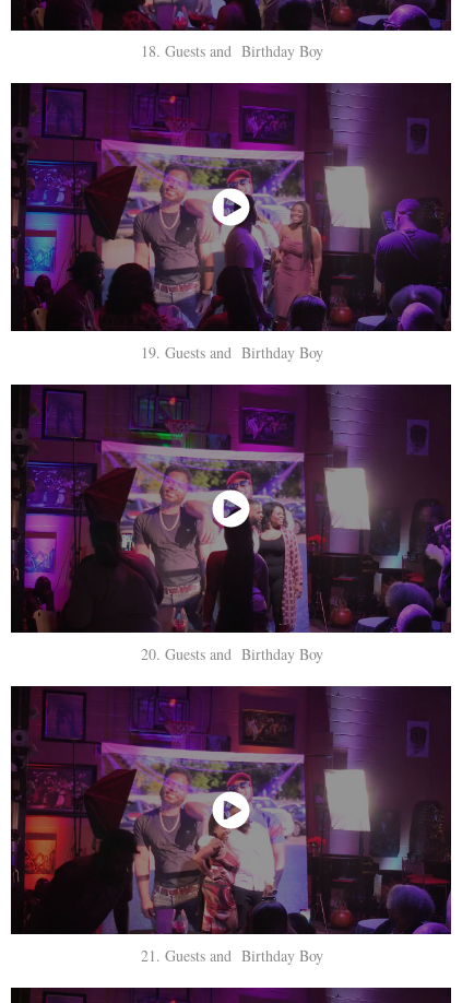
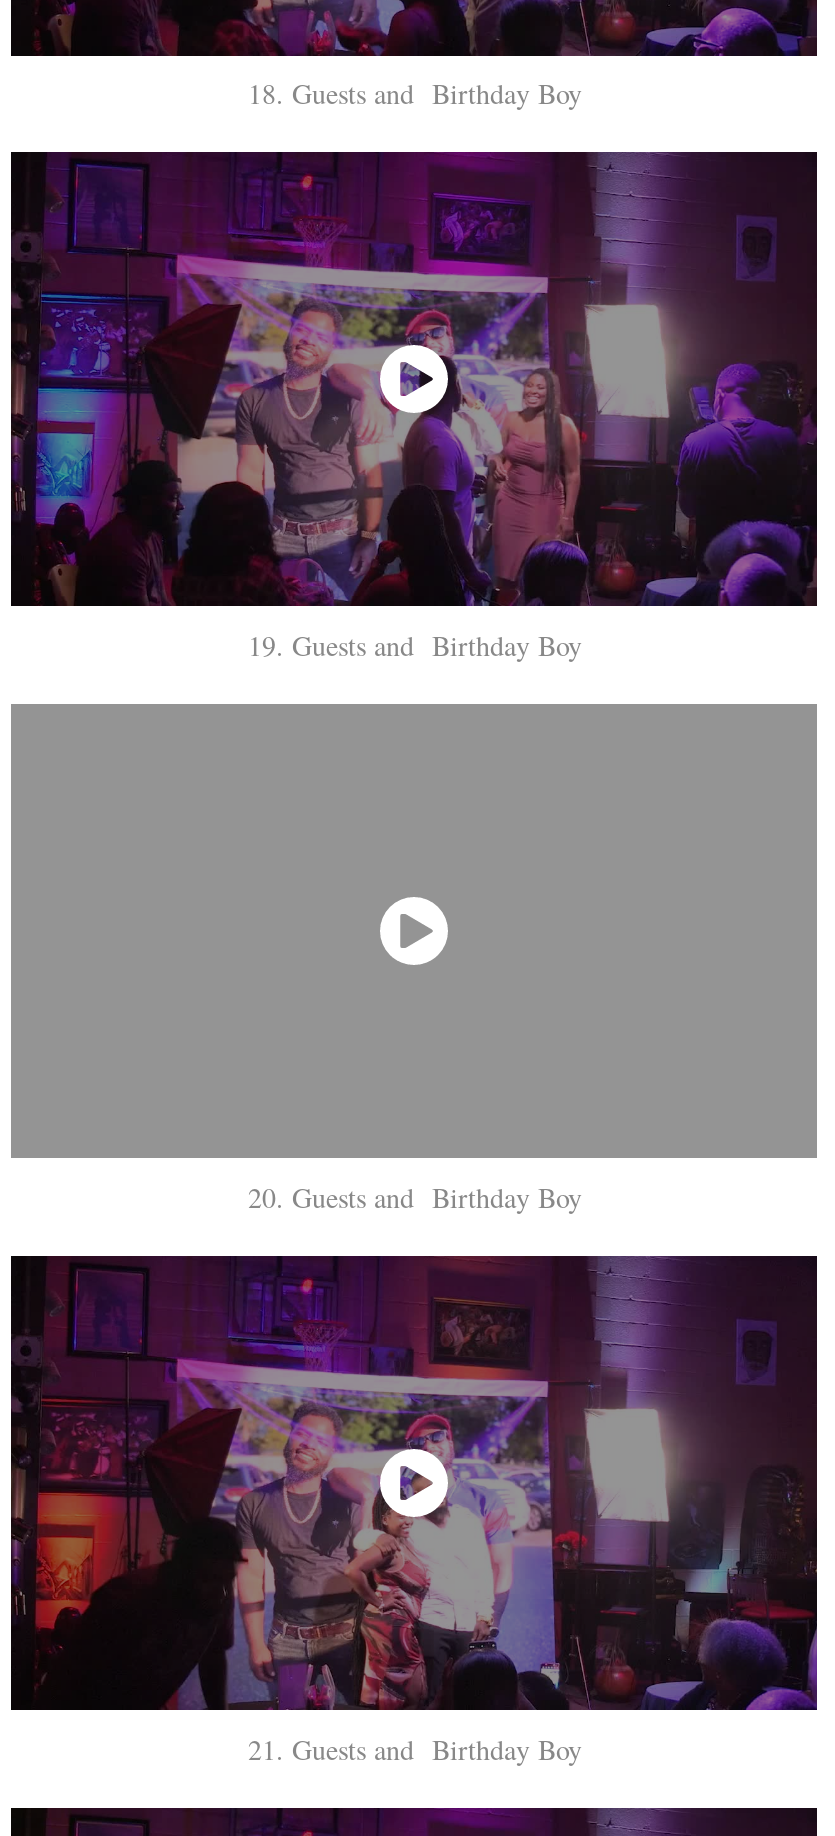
- [image]
